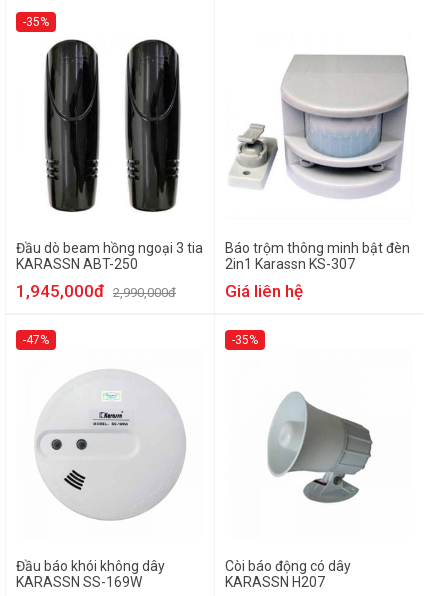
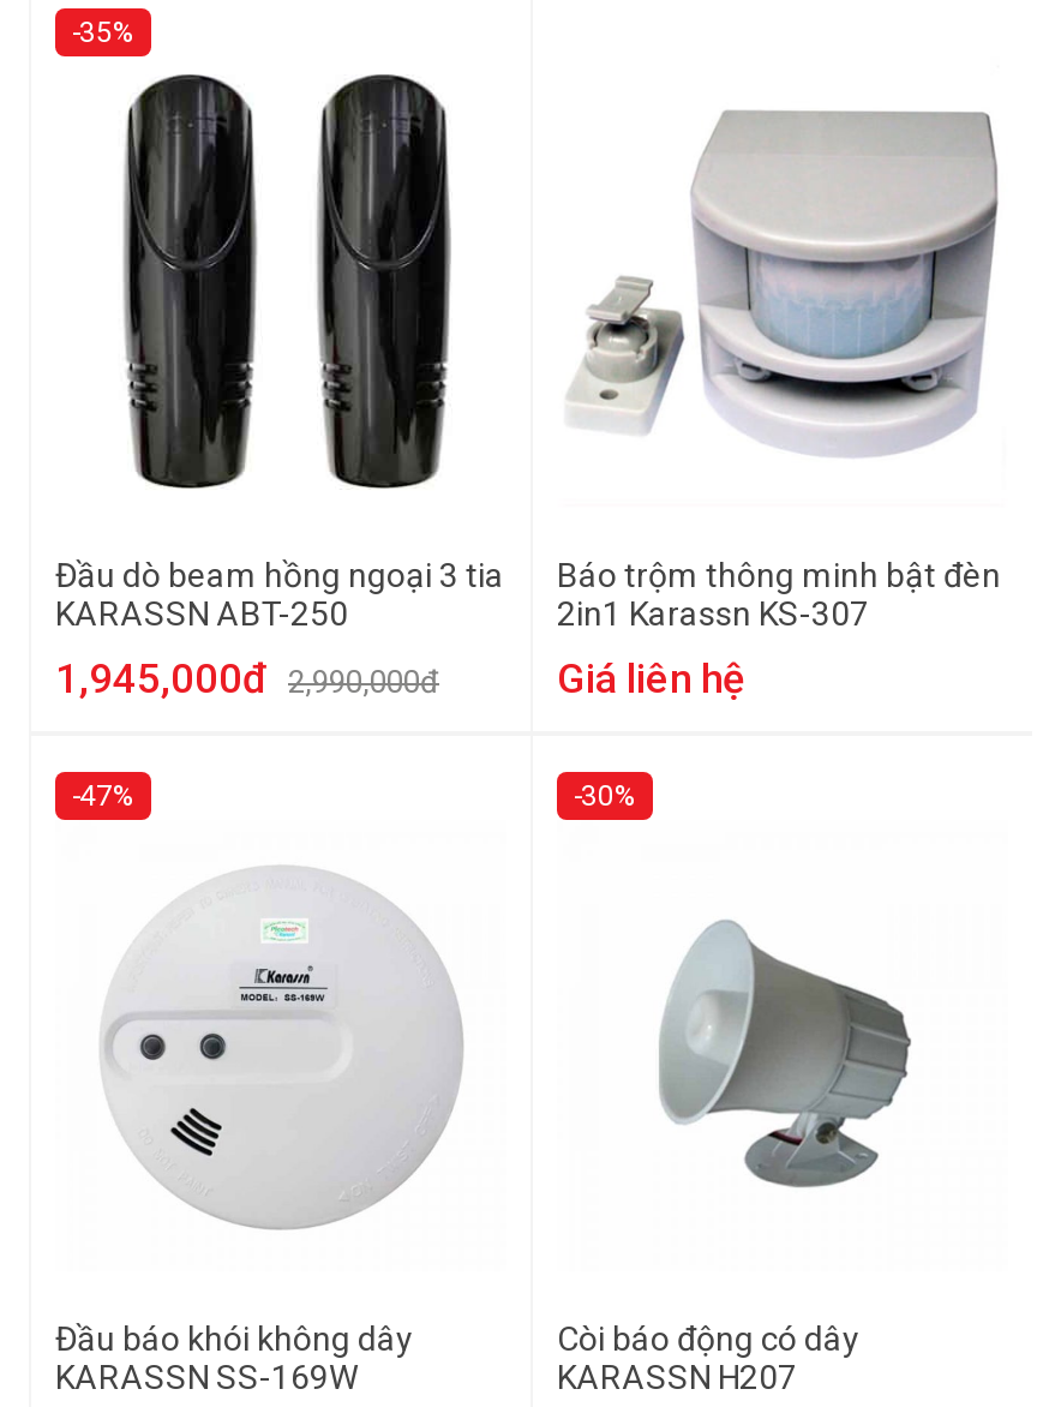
- -35%
+ -30%
